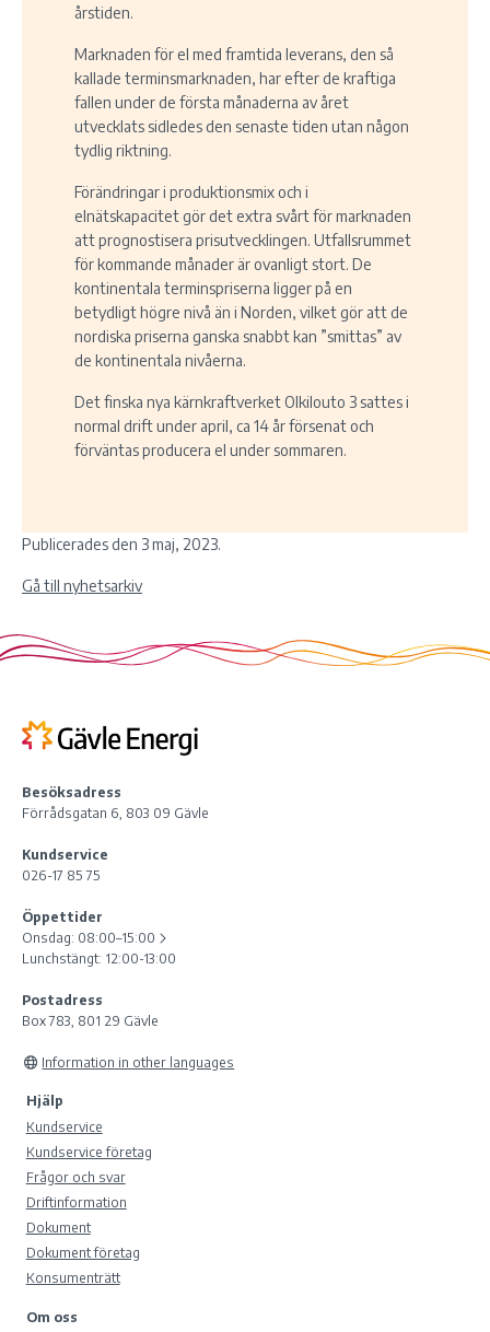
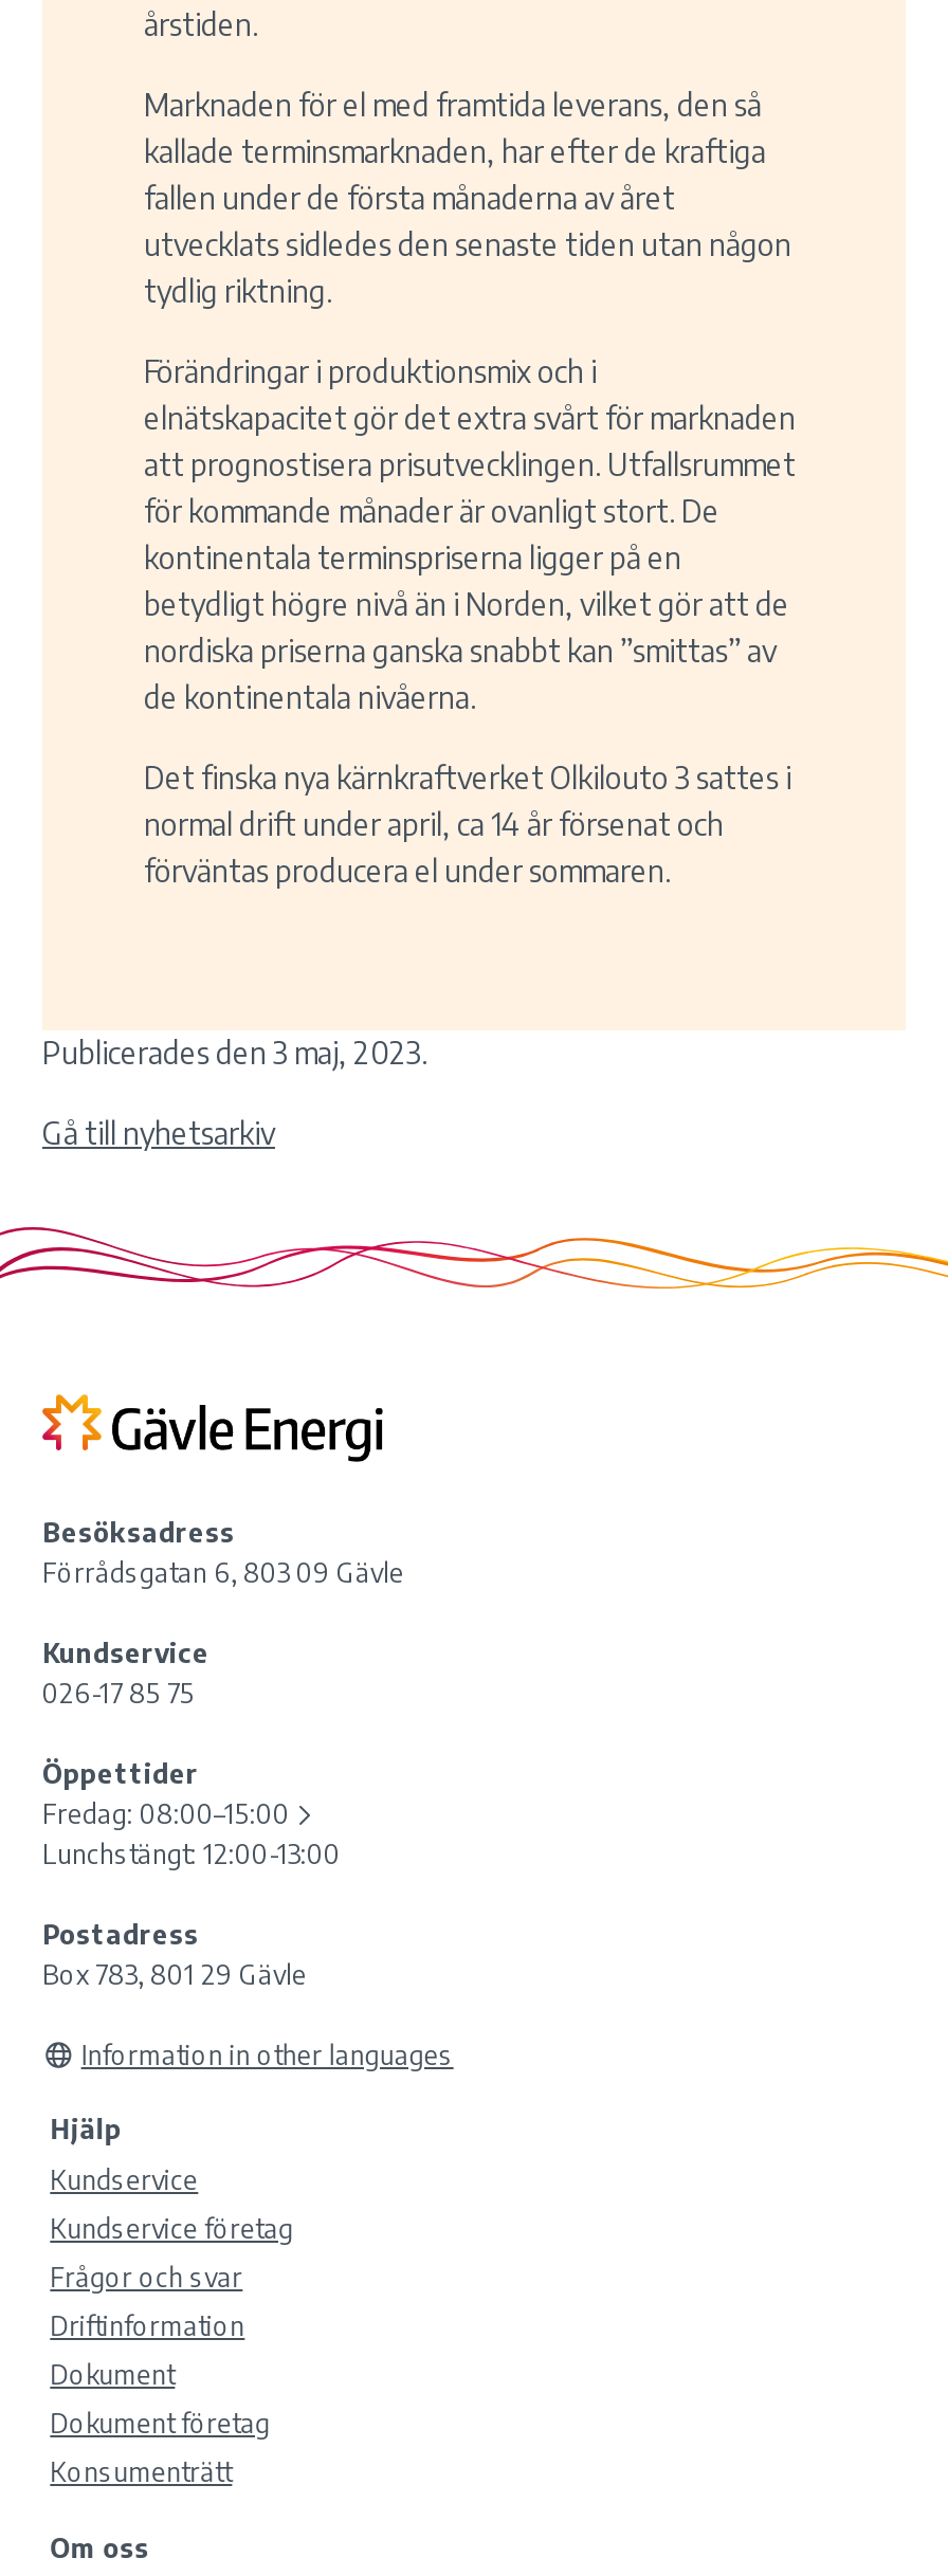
- Onsdag: 08:00–15:00
+ Fredag: 08:00–15:00
